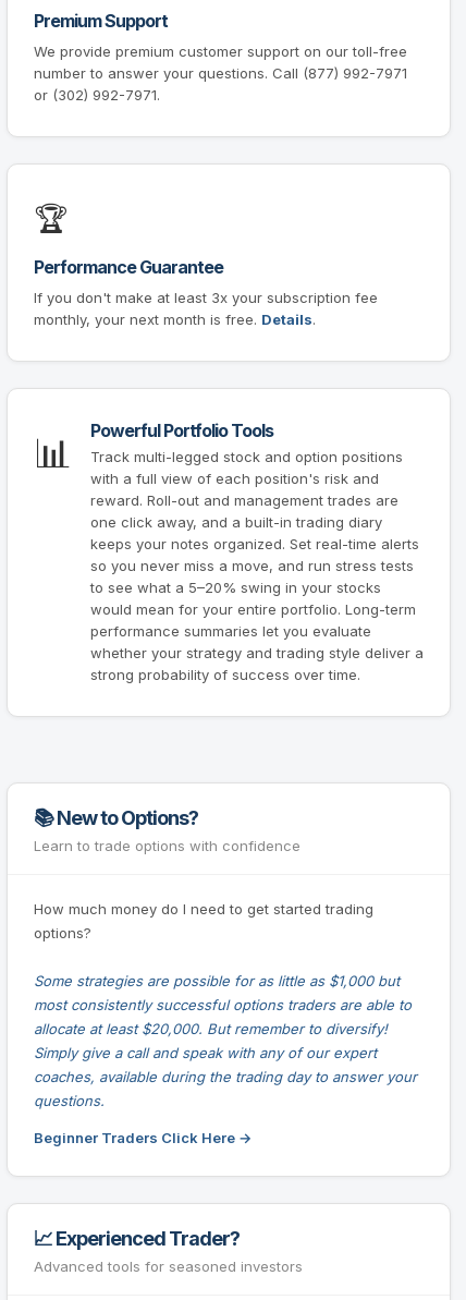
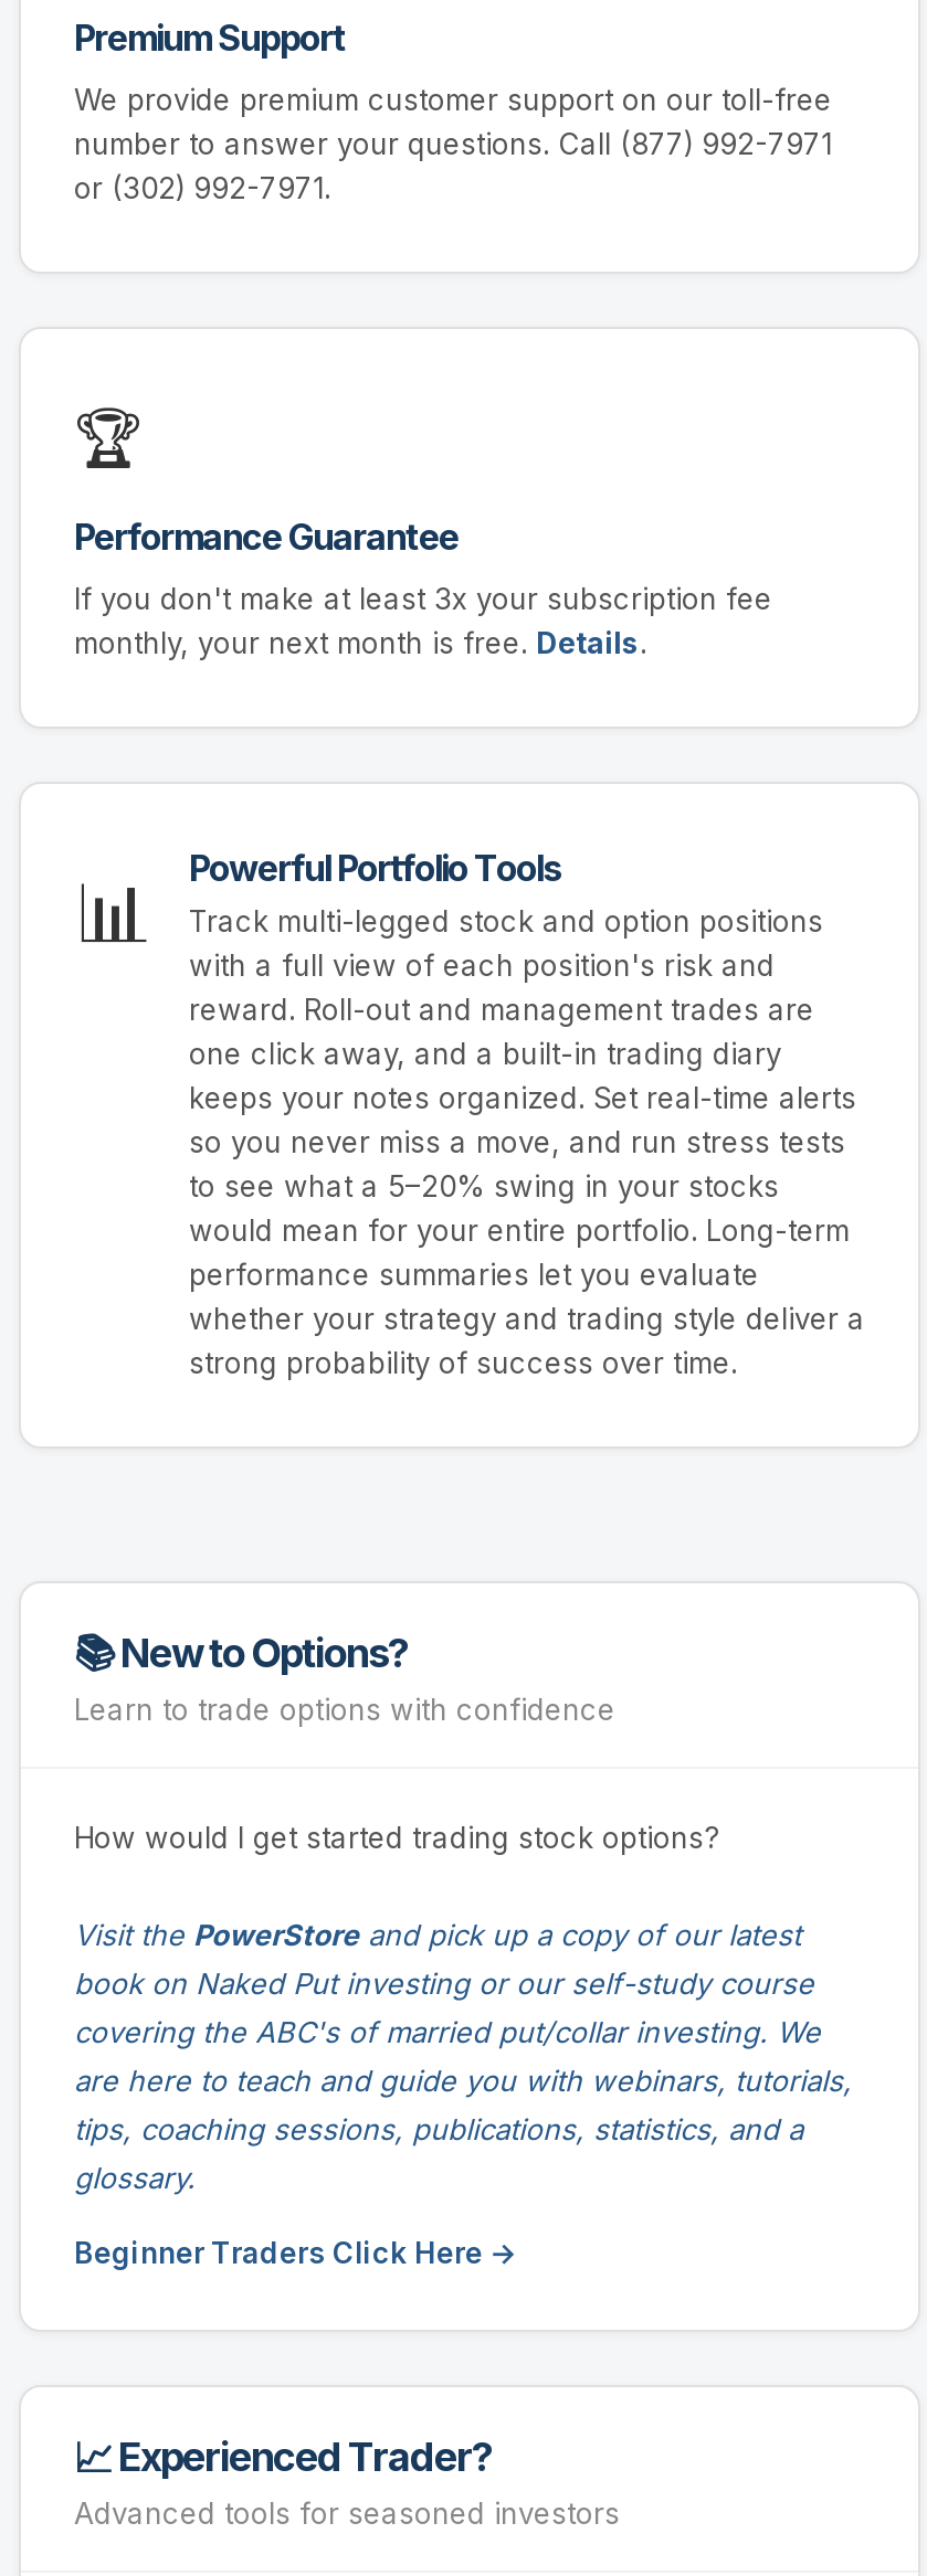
- How much money do I need to get started trading
- options?
+ How would I get started trading stock options?

- Some strategies are possible for as little as $1,000 but
- most consistently successful options traders are able to
- allocate at least $20,000. But remember to diversify!
- Simply give a call and speak with any of our expert
- coaches, available during the trading day to answer your
- questions.
+ Visit the PowerStore and pick up a copy of our latest
+ book on Naked Put investing or our self-study course
+ covering the ABC's of married put/collar investing. We
+ are here to teach and guide you with webinars, tutorials,
+ tips, coaching sessions, publications, statistics, and a
+ glossary.
